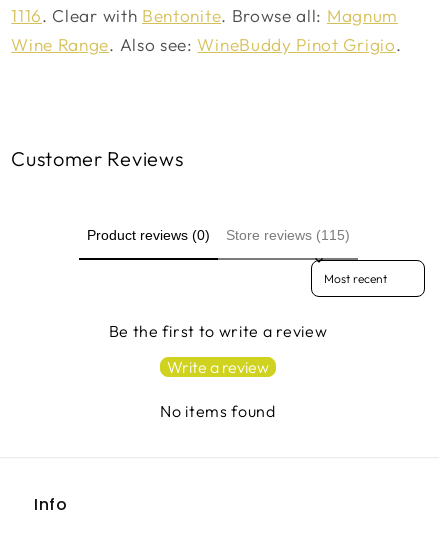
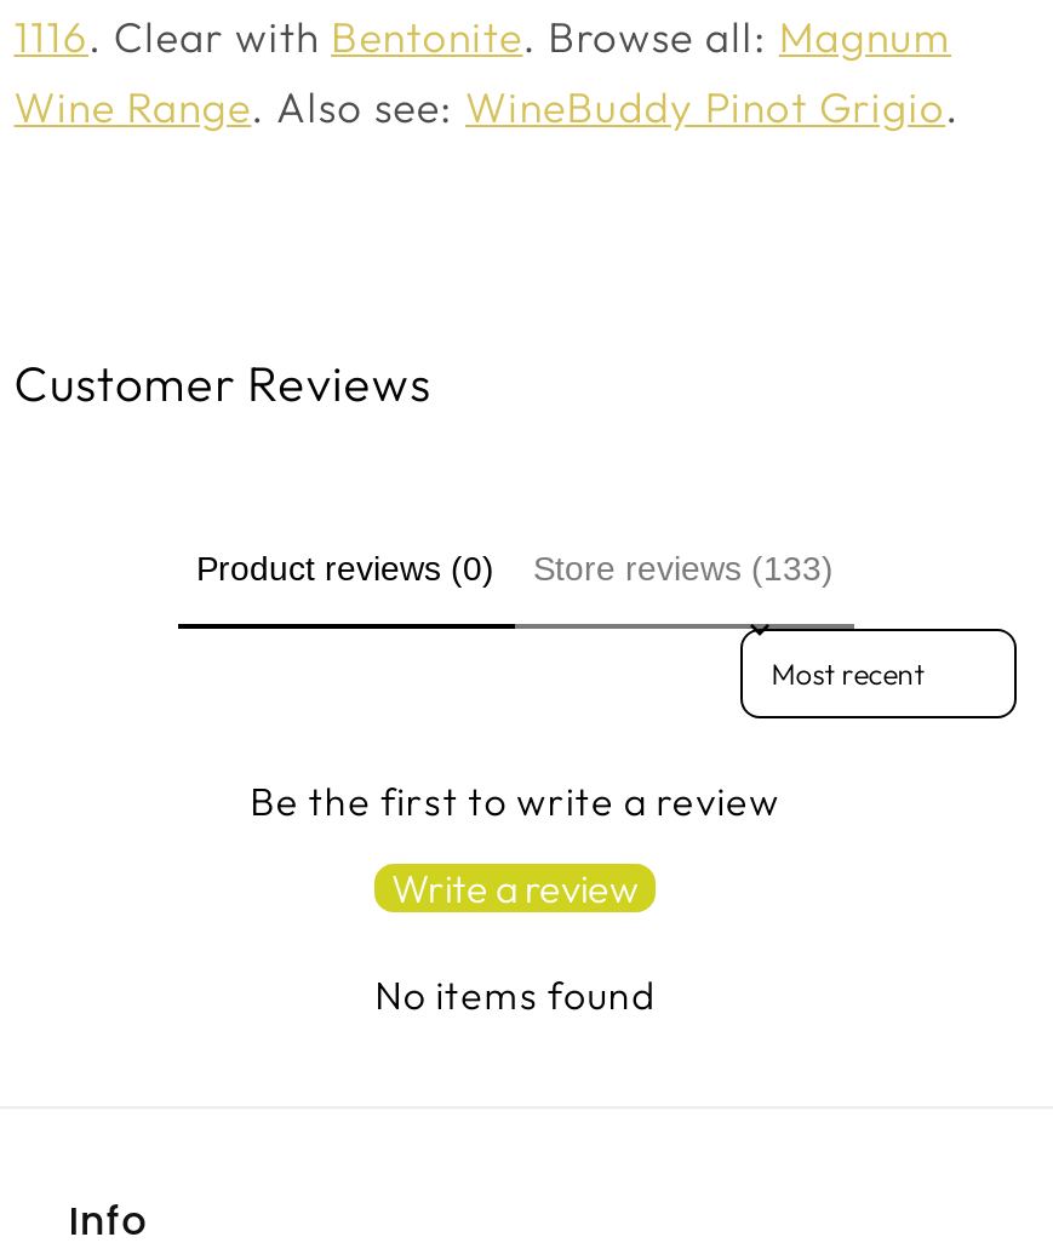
- Store reviews (115)
+ Store reviews (133)
